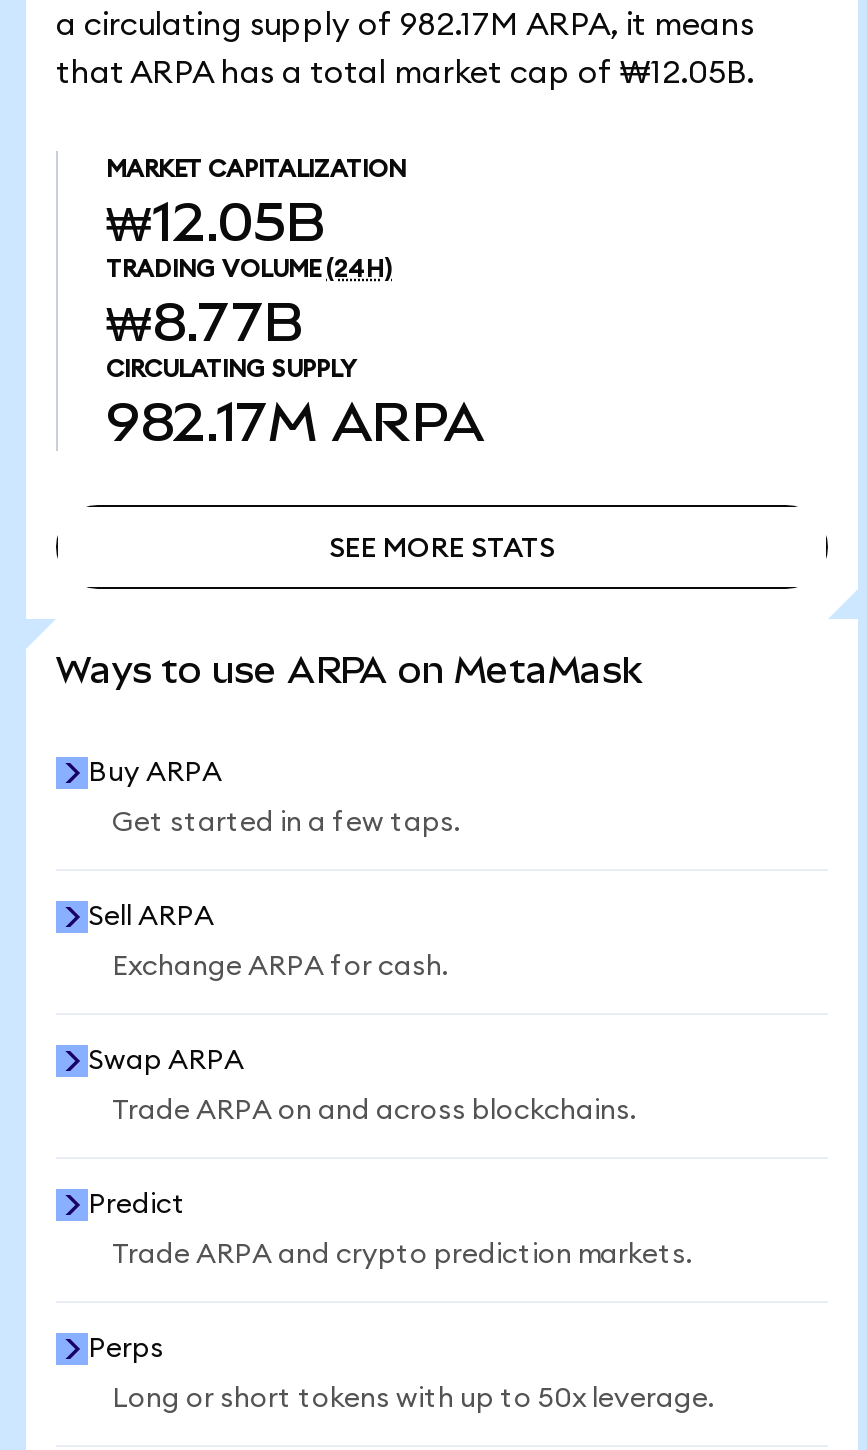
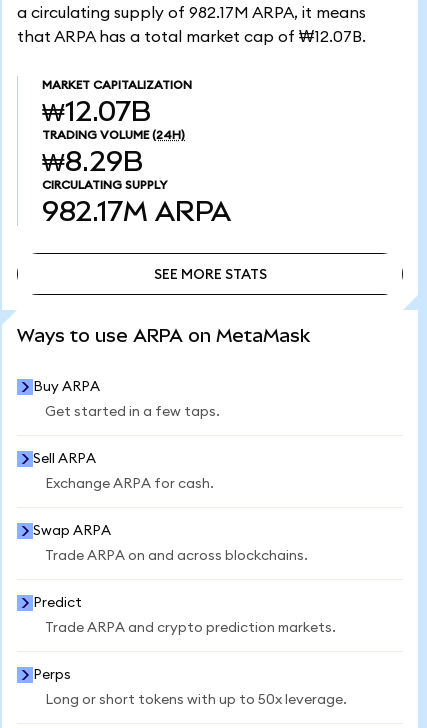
- that ARPA has a total market cap of ₩12.05B.
+ that ARPA has a total market cap of ₩12.07B.

- ₩12.05B
+ ₩12.07B

- ₩8.77B
+ ₩8.29B
